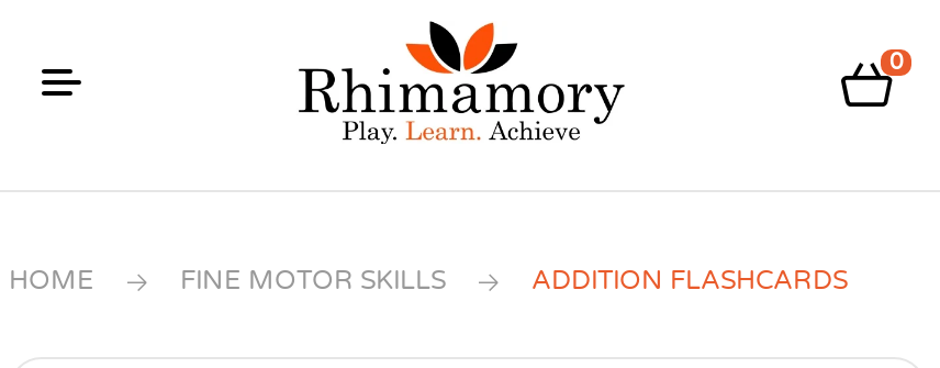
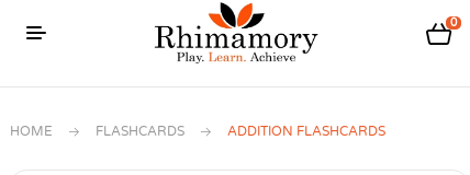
- FINE MOTOR SKILLS
+ FLASHCARDS
